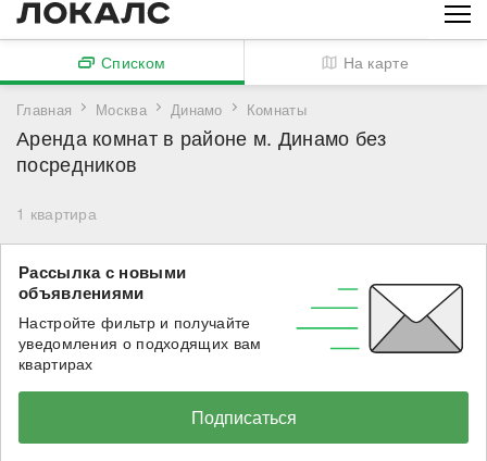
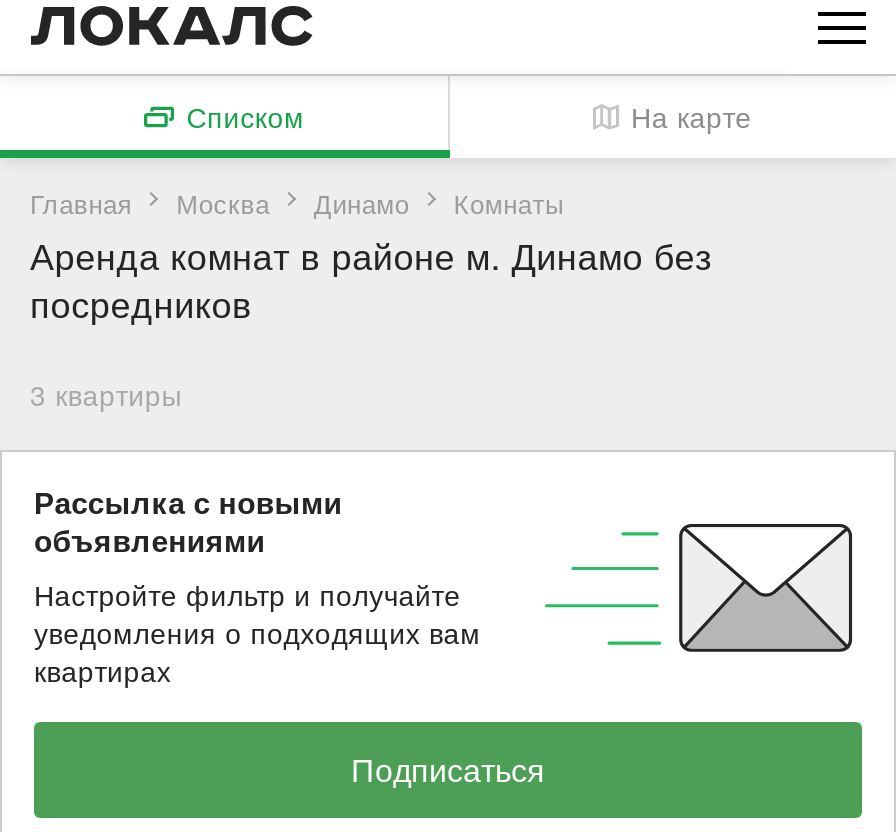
- 1 квартира
+ 3 квартиры
